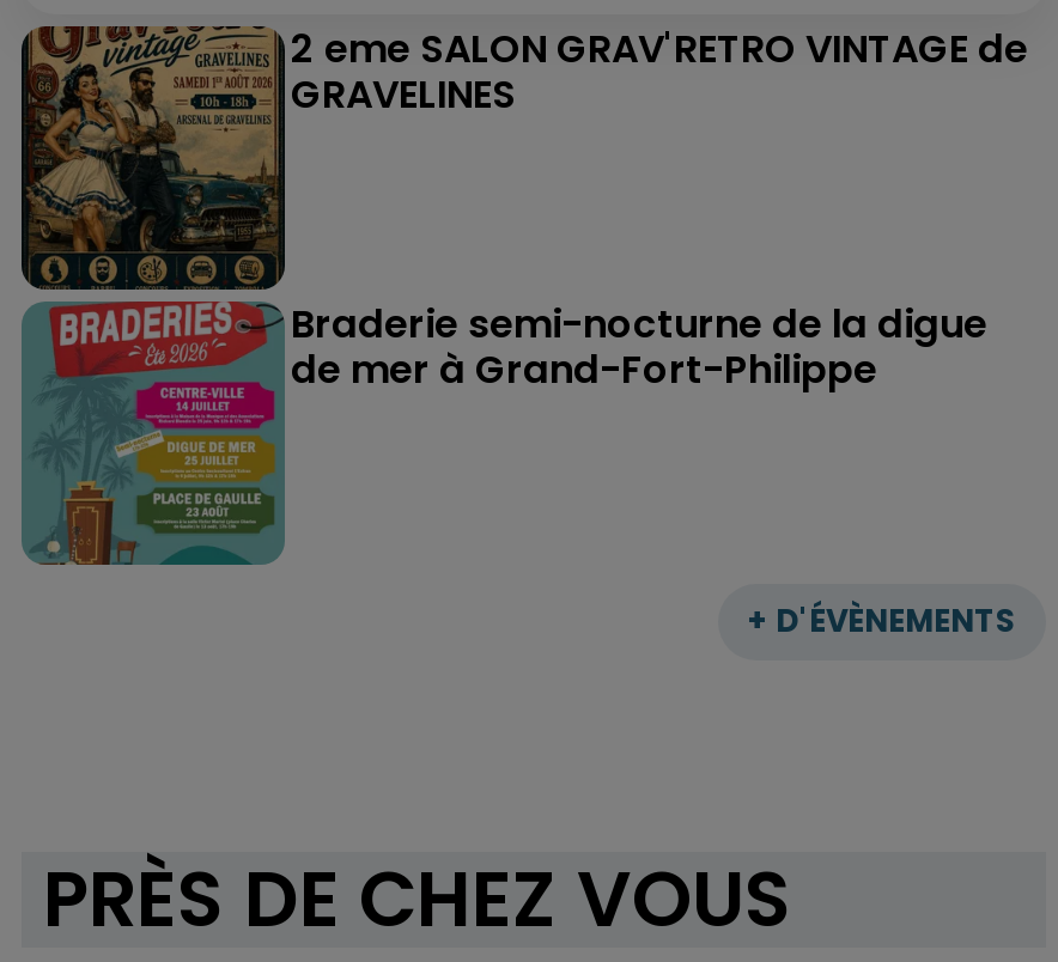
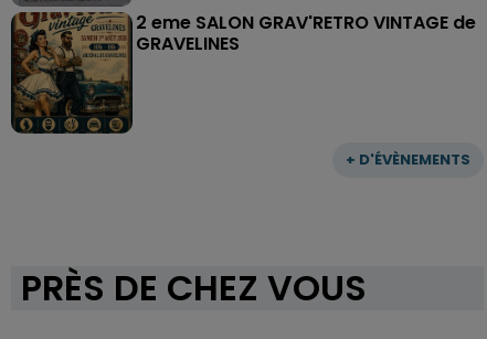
- [image]
- Braderie semi-nocturne de la digue
- de mer à Grand-Fort-Philippe
